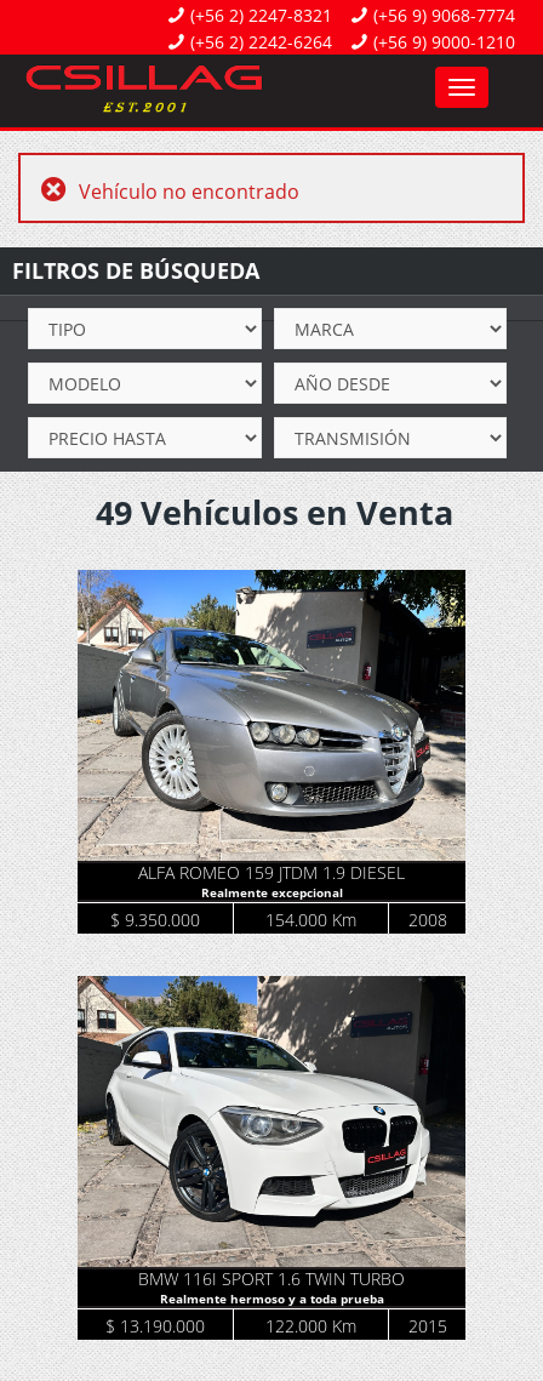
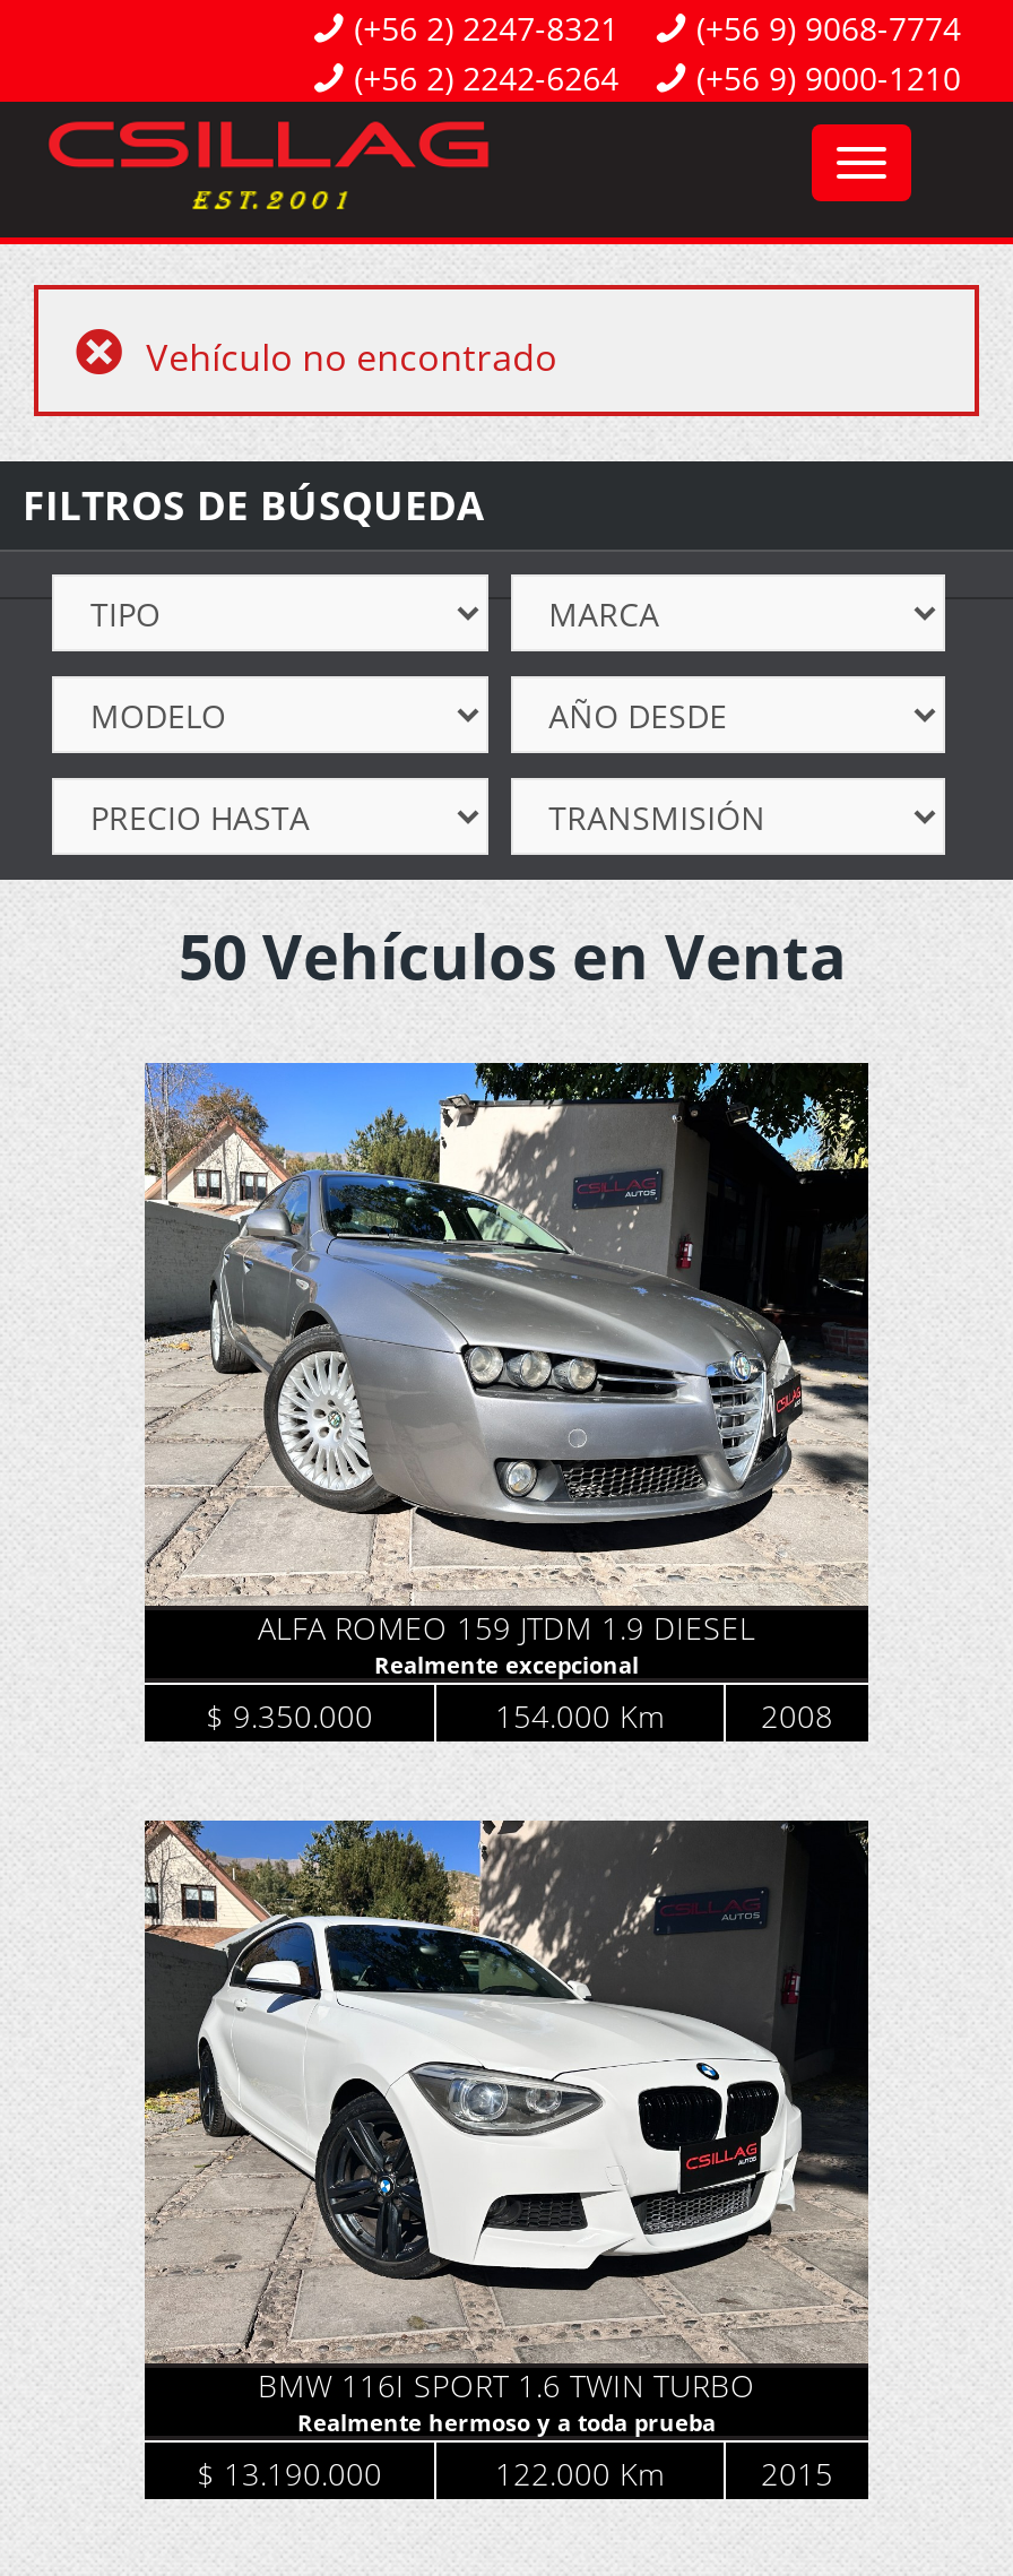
- 49 Vehículos en Venta
+ 50 Vehículos en Venta
